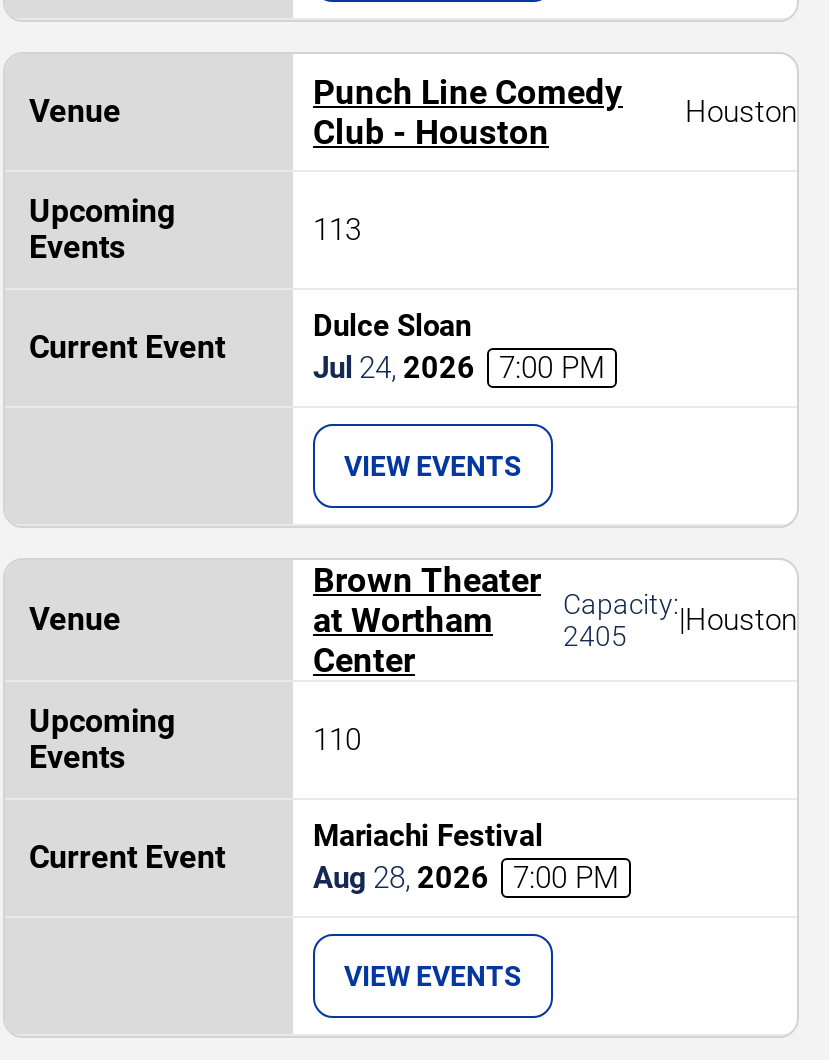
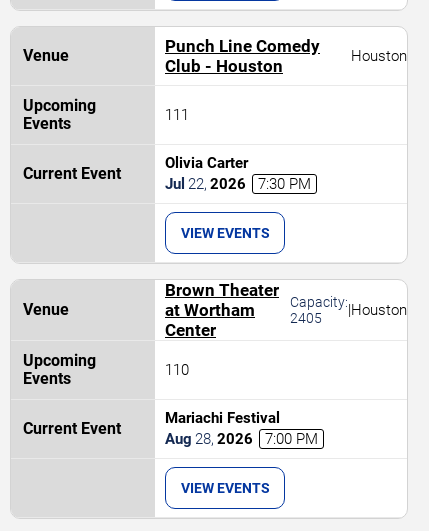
- 113
+ 111

- Dulce Sloan
- Jul 24, 2026
- 7:00 PM
+ Olivia Carter
+ Jul 22, 2026
+ 7:30 PM
